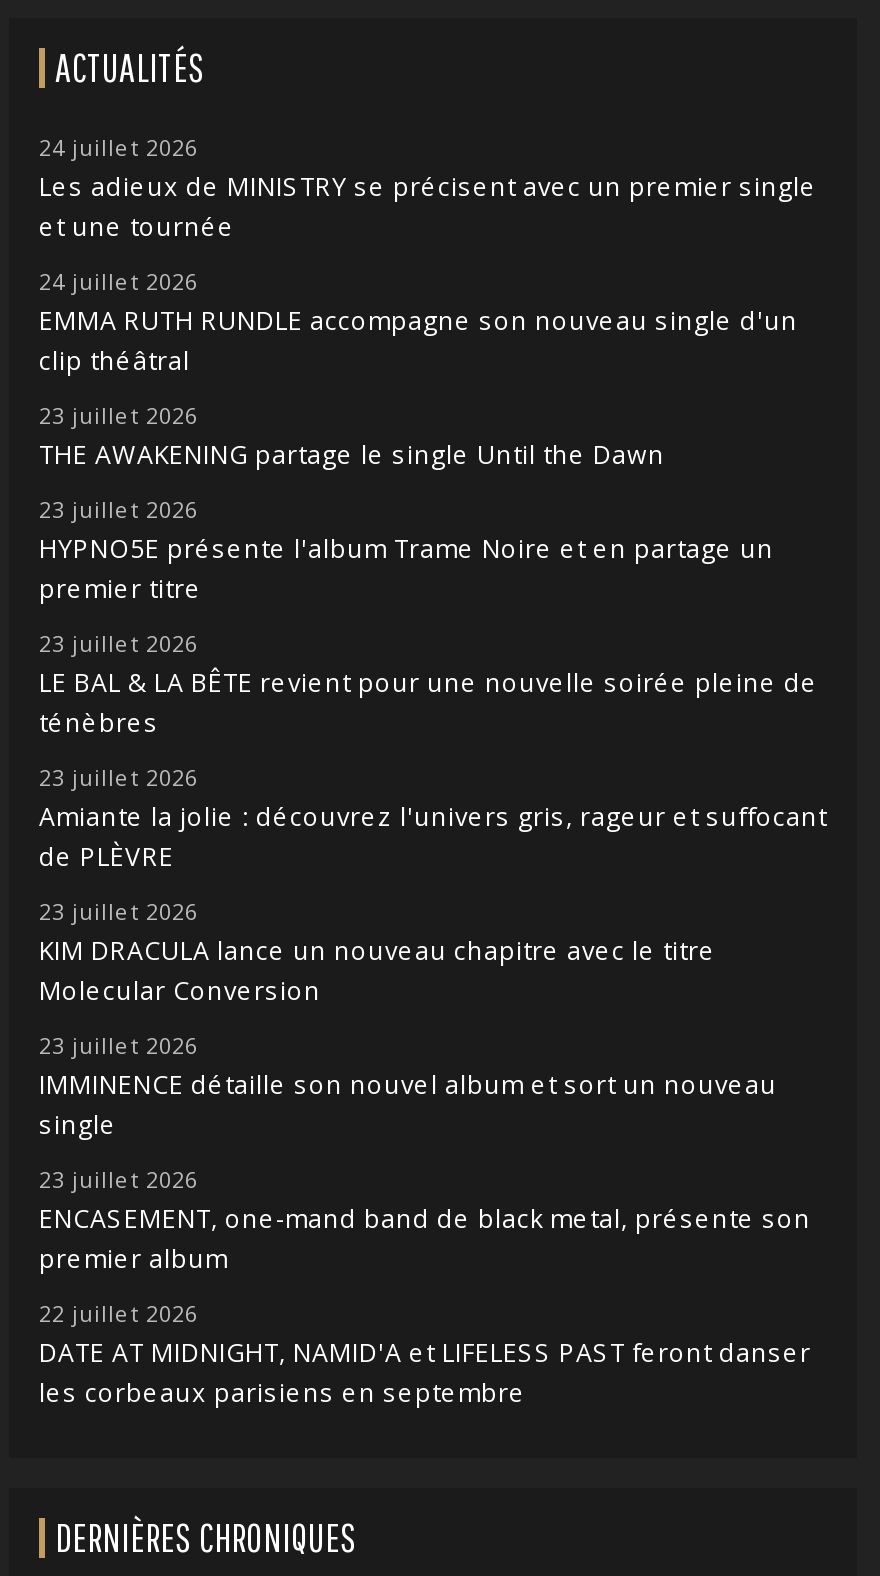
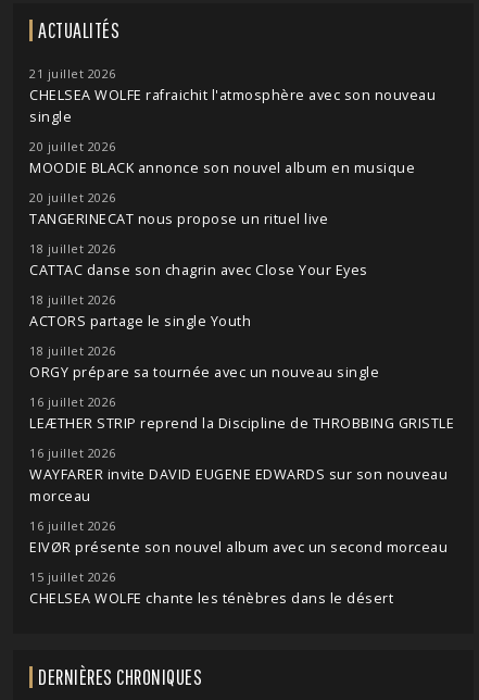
- 24 juillet 2026
- Les adieux de MINISTRY se précisent avec un premier single
- et une tournée
- 24 juillet 2026
- EMMA RUTH RUNDLE accompagne son nouveau single d'un
- clip théâtral
- 23 juillet 2026
- THE AWAKENING partage le single Until the Dawn
- 23 juillet 2026
- HYPNO5E présente l'album Trame Noire et en partage un
- premier titre
- 23 juillet 2026
- LE BAL & LA BÊTE revient pour une nouvelle soirée pleine de
- ténèbres
- 23 juillet 2026
- Amiante la jolie : découvrez l'univers gris, rageur et suffocant
- de PLÈVRE
- 23 juillet 2026
- KIM DRACULA lance un nouveau chapitre avec le titre
- Molecular Conversion
- 23 juillet 2026
- IMMINENCE détaille son nouvel album et sort un nouveau
+ 21 juillet 2026
+ CHELSEA WOLFE rafraichit l'atmosphère avec son nouveau

moved up: single

- 23 juillet 2026
- ENCASEMENT, one-mand band de black metal, présente son
- premier album
- 22 juillet 2026
- DATE AT MIDNIGHT, NAMID'A et LIFELESS PAST feront danser
- les corbeaux parisiens en septembre
+ 20 juillet 2026
+ MOODIE BLACK annonce son nouvel album en musique
+ 20 juillet 2026
+ TANGERINECAT nous propose un rituel live
+ 18 juillet 2026
+ CATTAC danse son chagrin avec Close Your Eyes
+ 18 juillet 2026
+ ACTORS partage le single Youth
+ 18 juillet 2026
+ ORGY prépare sa tournée avec un nouveau single
+ 16 juillet 2026
+ LEÆTHER STRIP reprend la Discipline de THROBBING GRISTLE
+ 16 juillet 2026
+ WAYFARER invite DAVID EUGENE EDWARDS sur son nouveau
+ morceau
+ 16 juillet 2026
+ EIVØR présente son nouvel album avec un second morceau
+ 15 juillet 2026
+ CHELSEA WOLFE chante les ténèbres dans le désert
